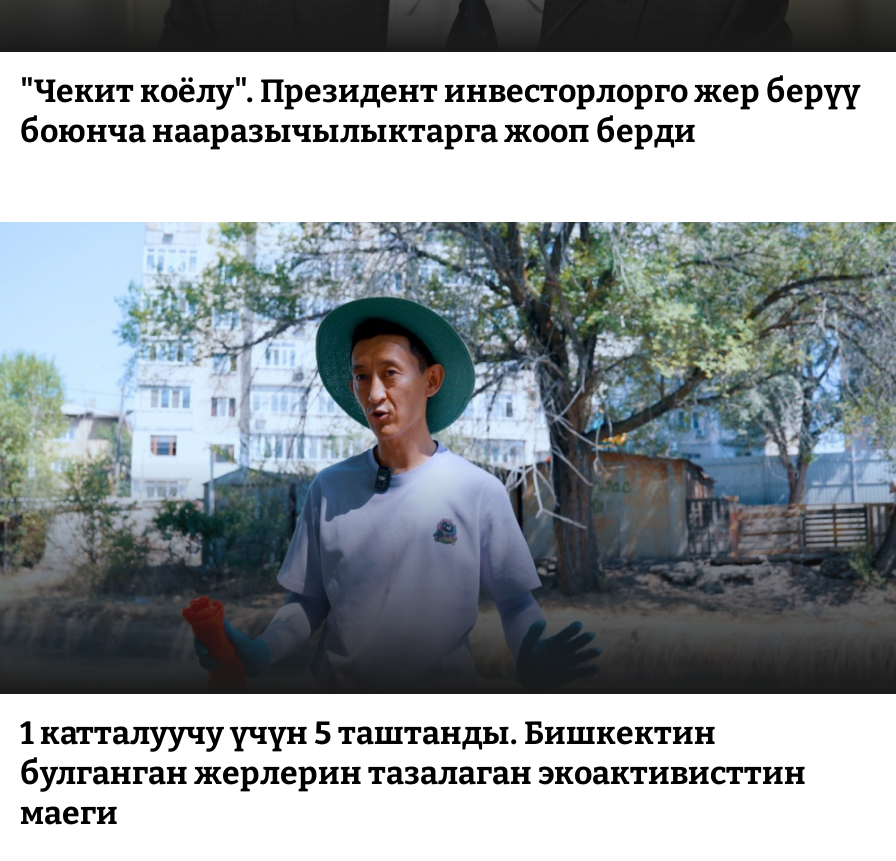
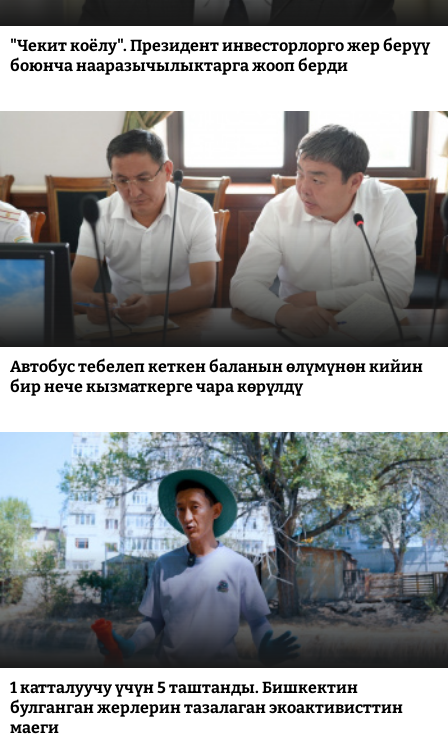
+ [image]
+ Автобус тебелеп кеткен баланын өлүмүнөн кийин
+ бир нече кызматкерге чара көрүлдү
